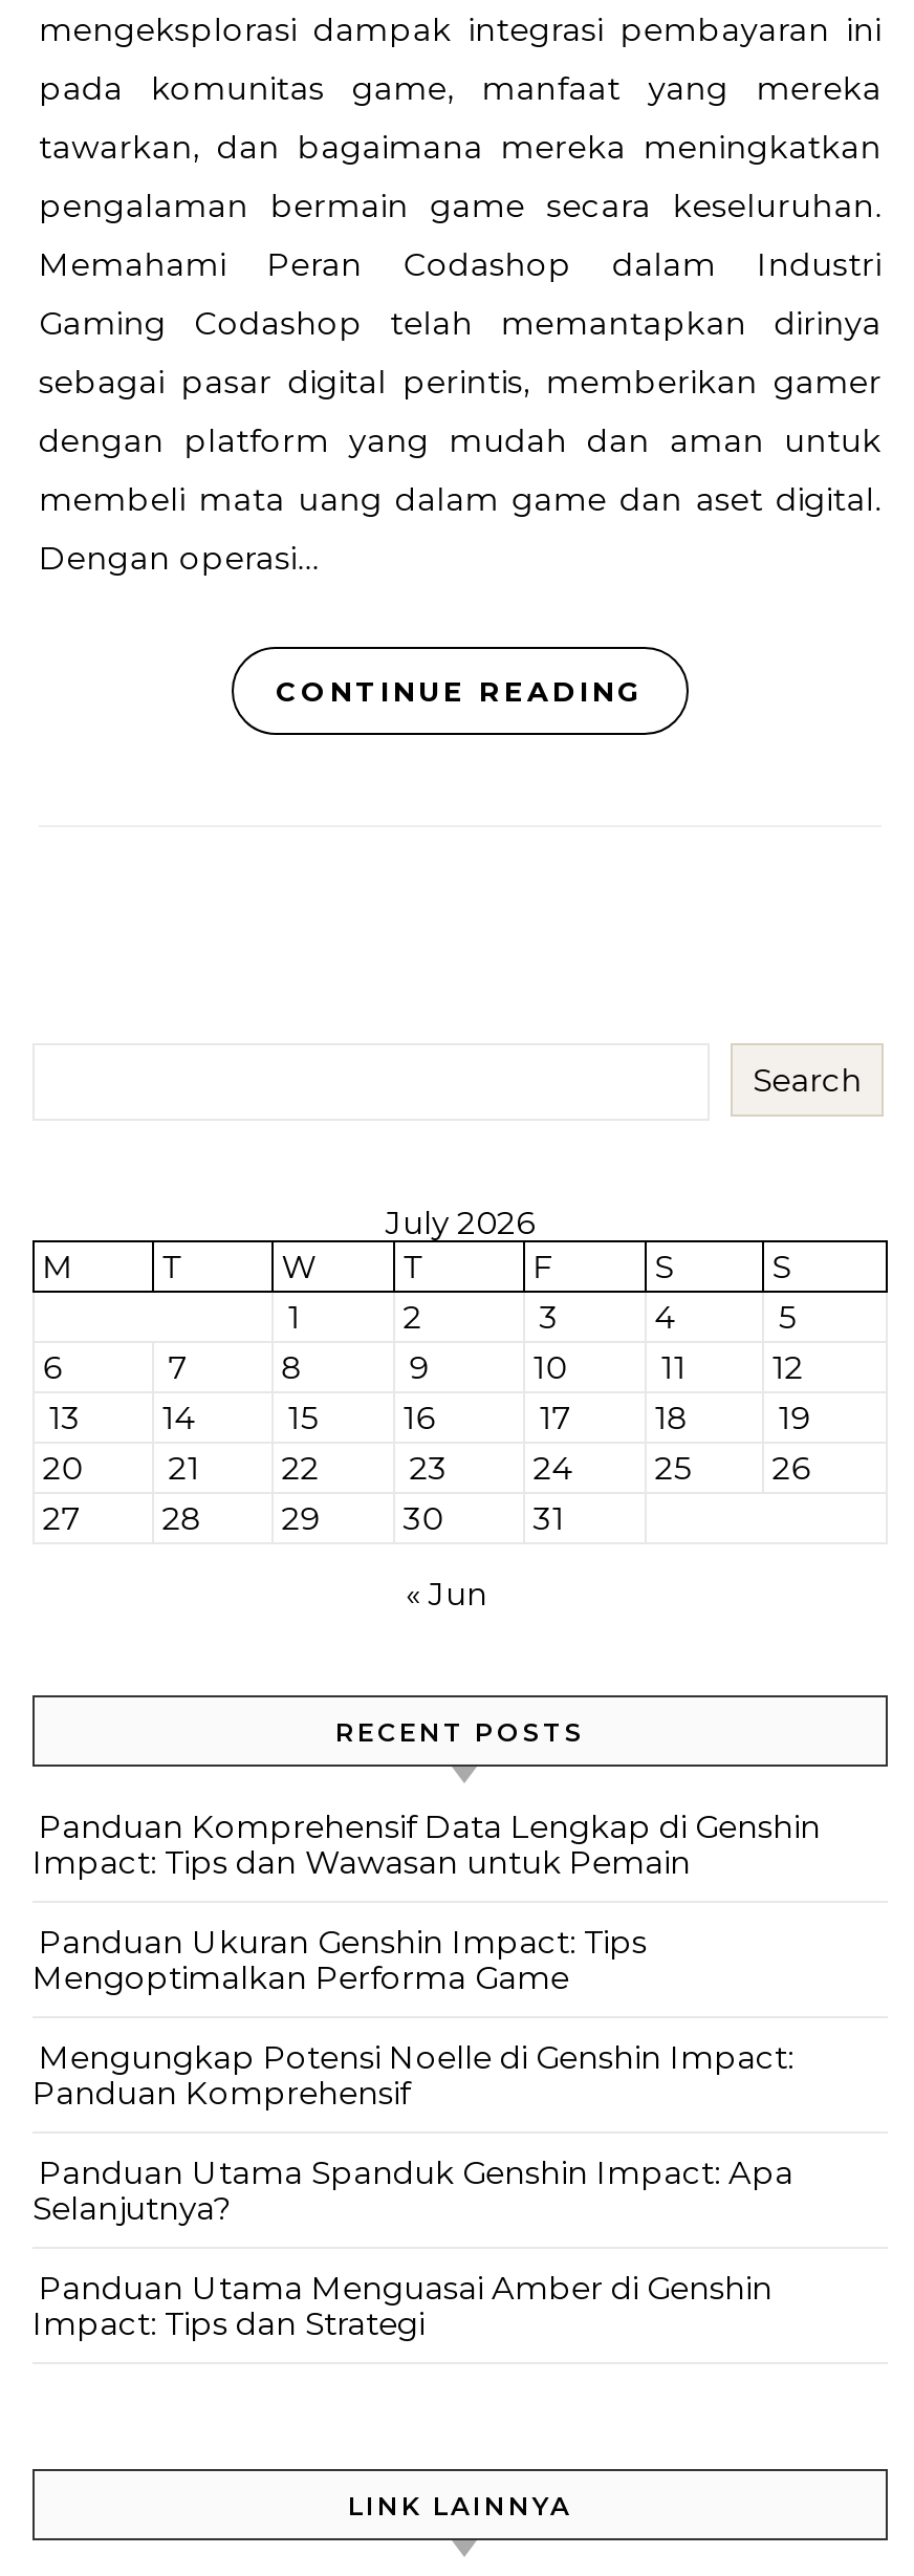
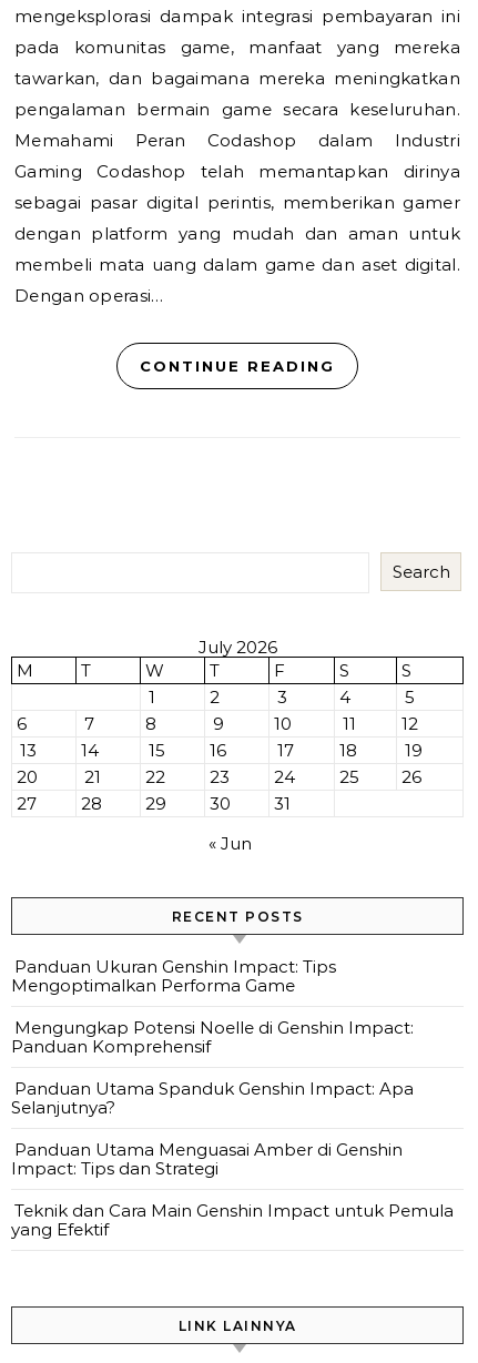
- Panduan Komprehensif Data Lengkap di Genshin
- Impact: Tips dan Wawasan untuk Pemain

moved up: Panduan Ukuran Genshin Impact: Tips | Mengoptimalkan Performa Game | Mengungkap Potensi Noelle di Genshin Impact: | Panduan Komprehensif | Panduan Utama Spanduk Genshin Impact: Apa | Selanjutnya? | Panduan Utama Menguasai Amber di Genshin | Impact: Tips dan Strategi

+ Teknik dan Cara Main Genshin Impact untuk Pemula
+ yang Efektif
